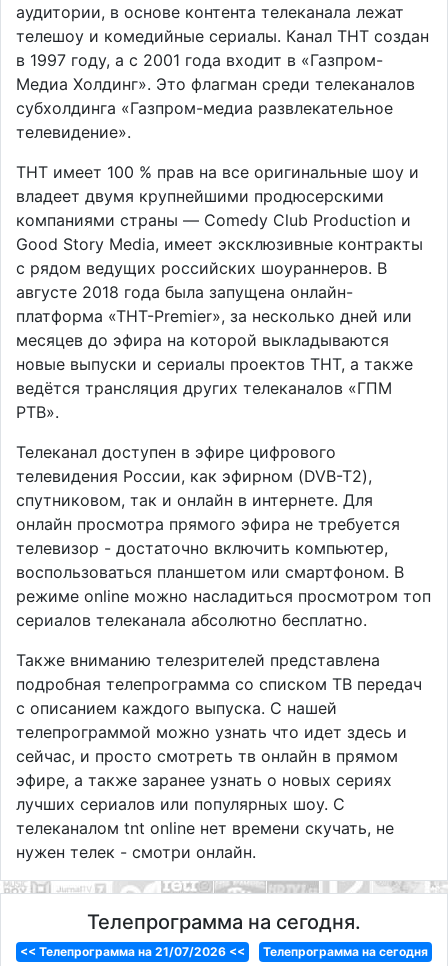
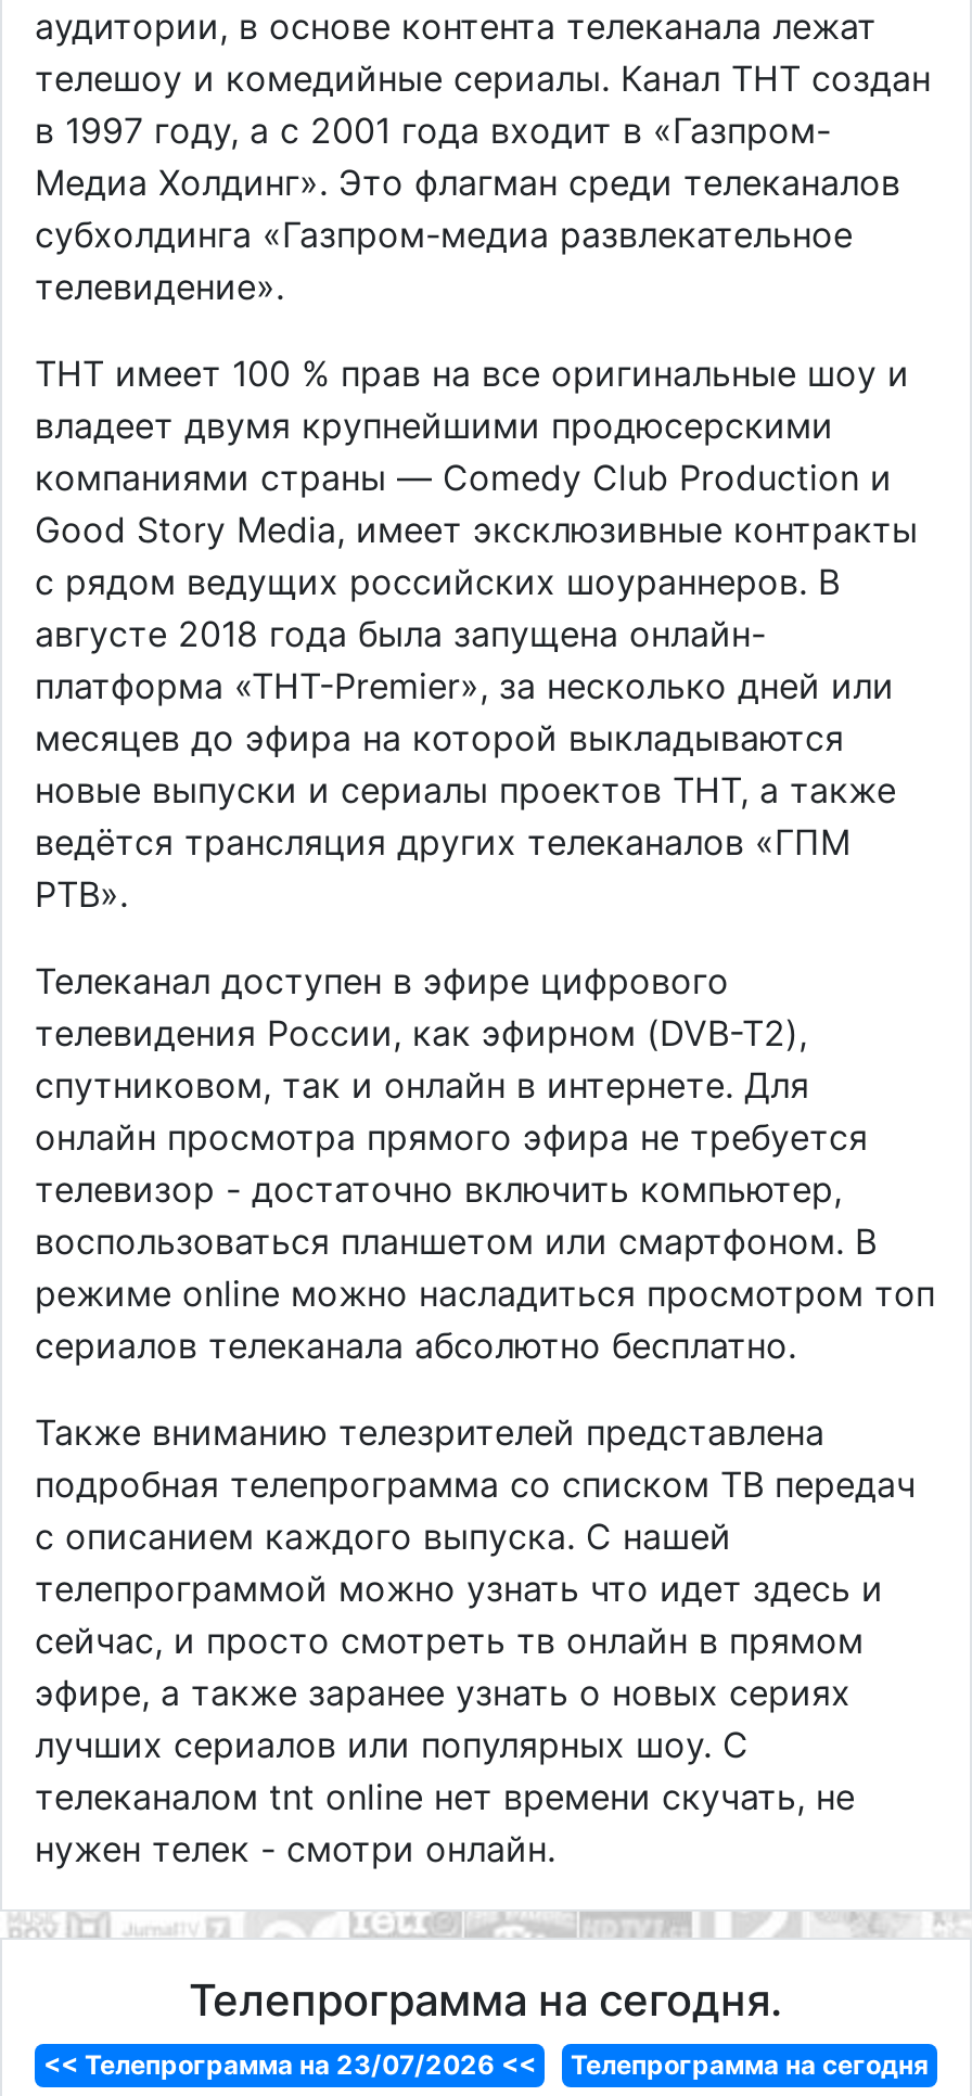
- << Телепрограмма на 21/07/2026 <<
+ << Телепрограмма на 23/07/2026 <<
